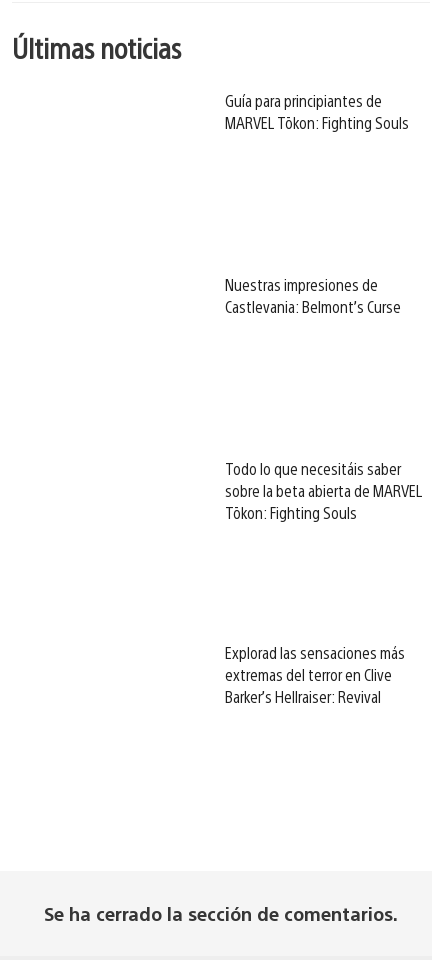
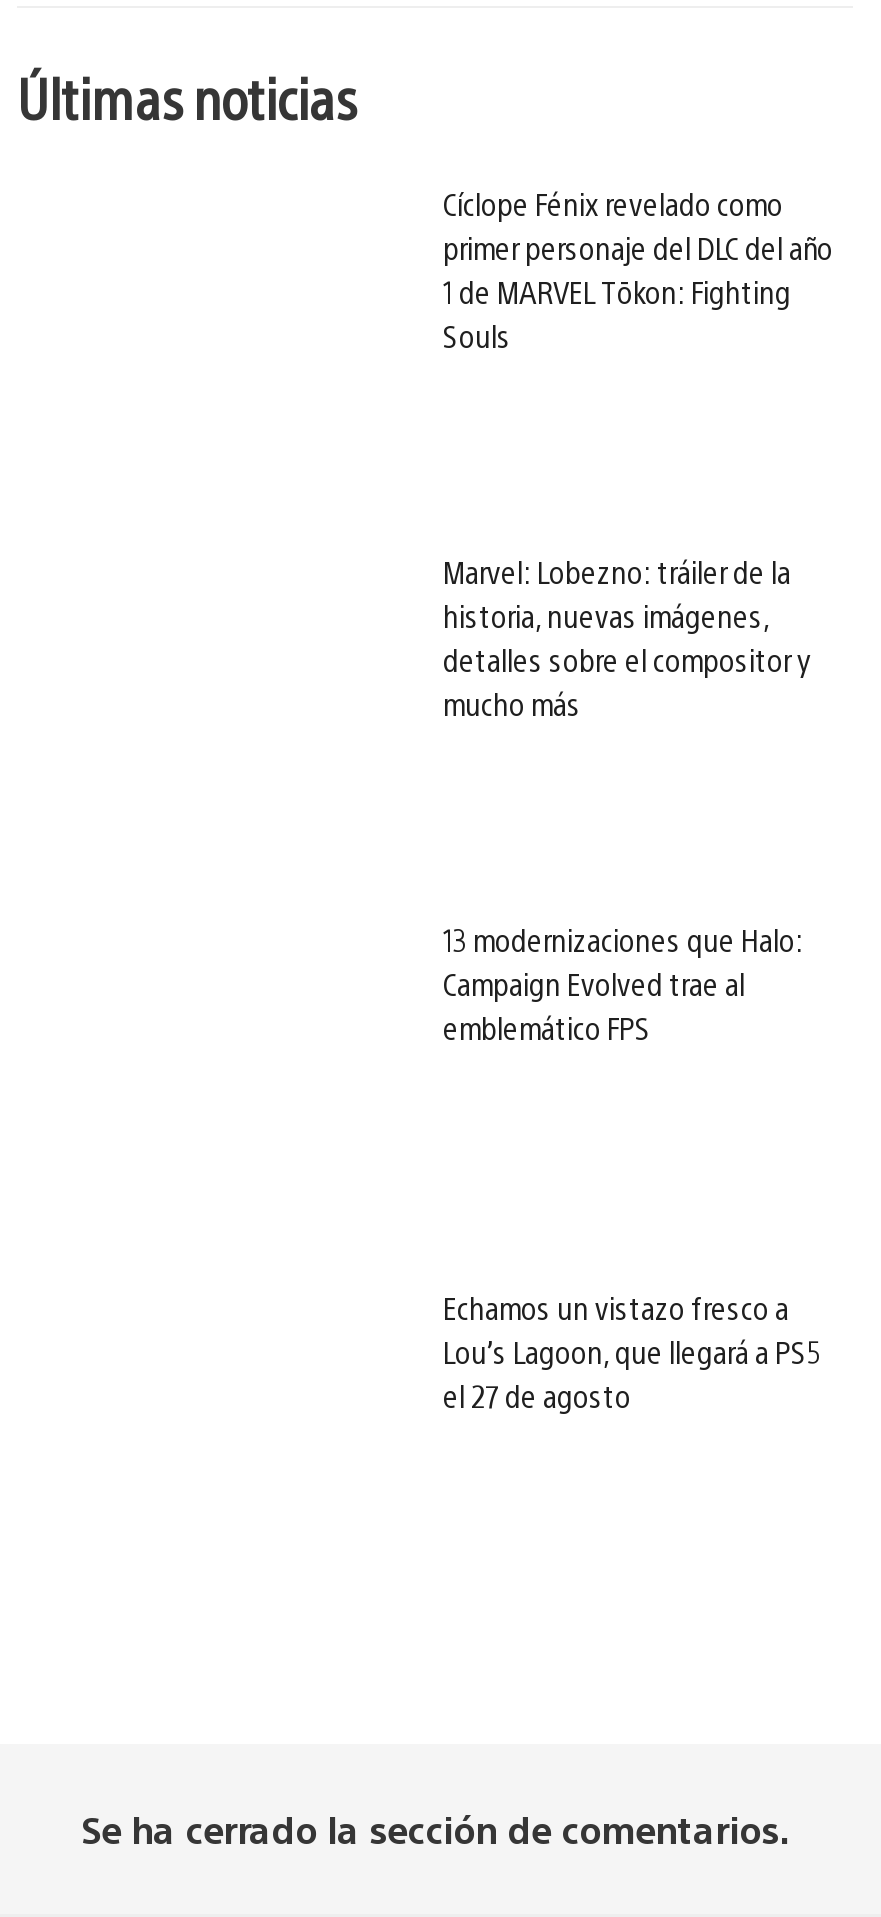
- Guía para principiantes de
- MARVEL Tōkon: Fighting Souls
+ Cíclope Fénix revelado como
+ primer personaje del DLC del año
+ 1 de MARVEL Tōkon: Fighting
+ Souls

- Nuestras impresiones de
- Castlevania: Belmont’s Curse
+ Marvel: Lobezno: tráiler de la
+ historia, nuevas imágenes,
+ detalles sobre el compositor y
+ mucho más

- Todo lo que necesitáis saber
- sobre la beta abierta de MARVEL
- Tōkon: Fighting Souls
+ 13 modernizaciones que Halo:
+ Campaign Evolved trae al
+ emblemático FPS

- Explorad las sensaciones más
- extremas del terror en Clive
- Barker’s Hellraiser: Revival
+ Echamos un vistazo fresco a
+ Lou’s Lagoon, que llegará a PS5
+ el 27 de agosto
